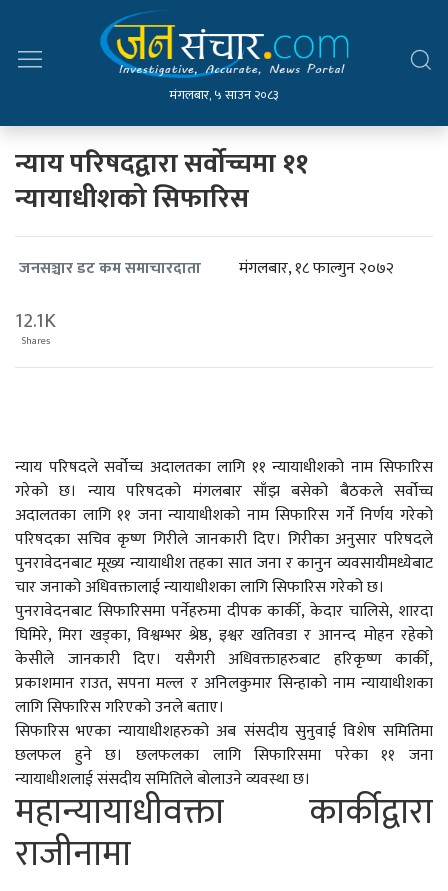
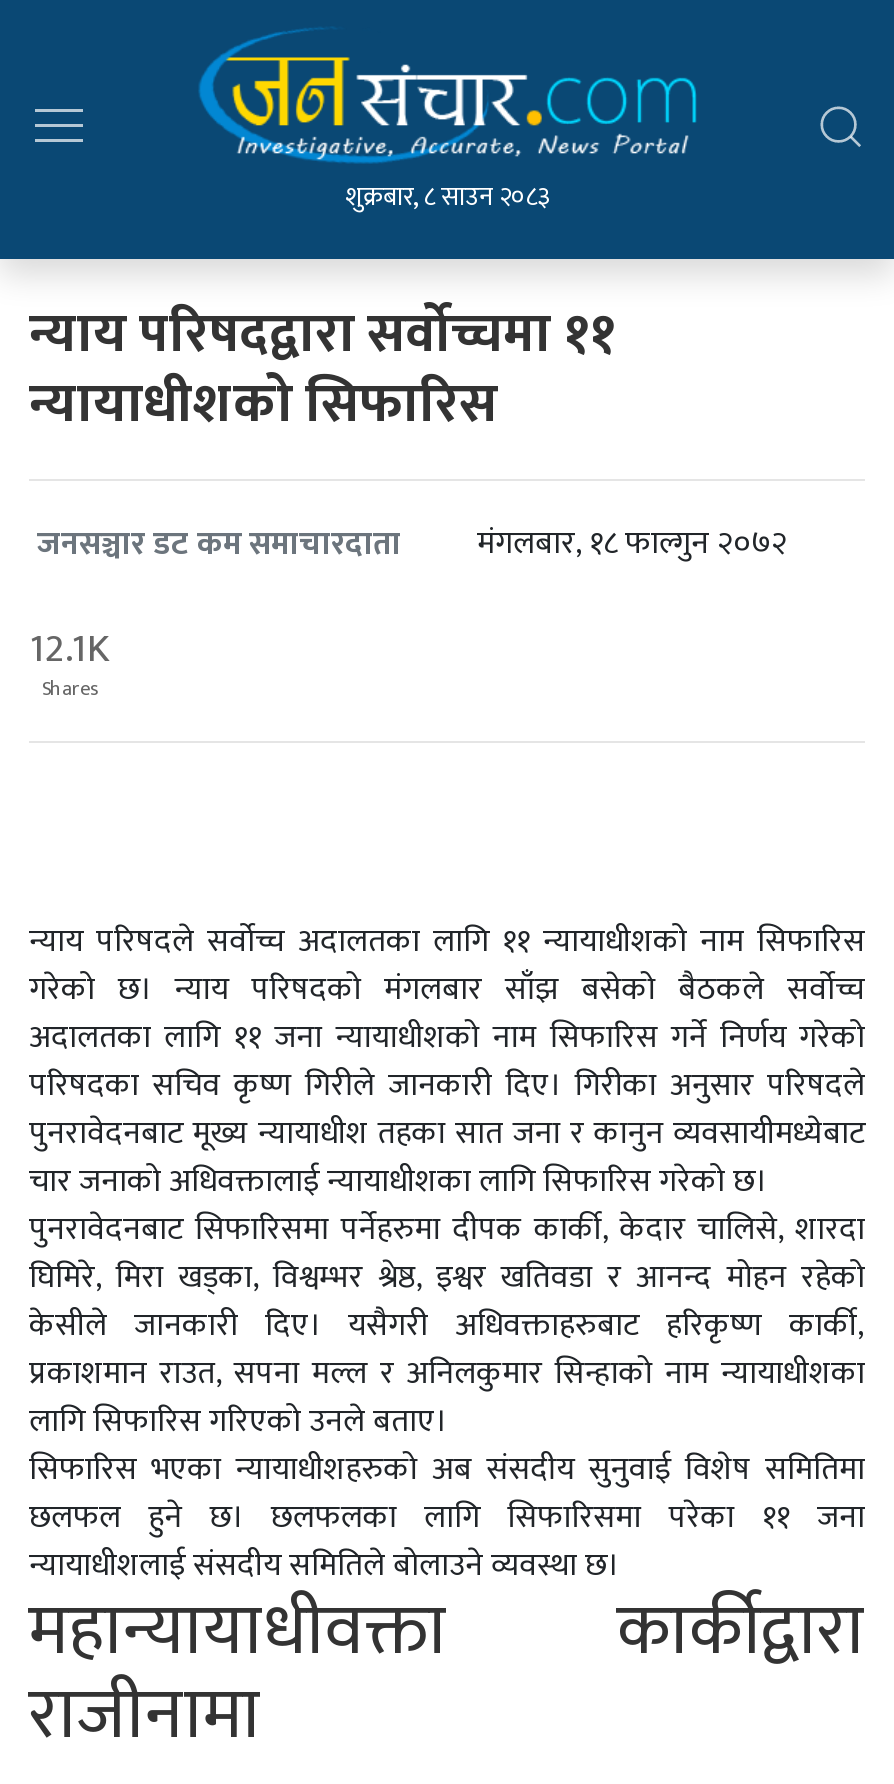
- मंगलबार, ५ साउन २०८३
+ शुक्रबार, ८ साउन २०८३
